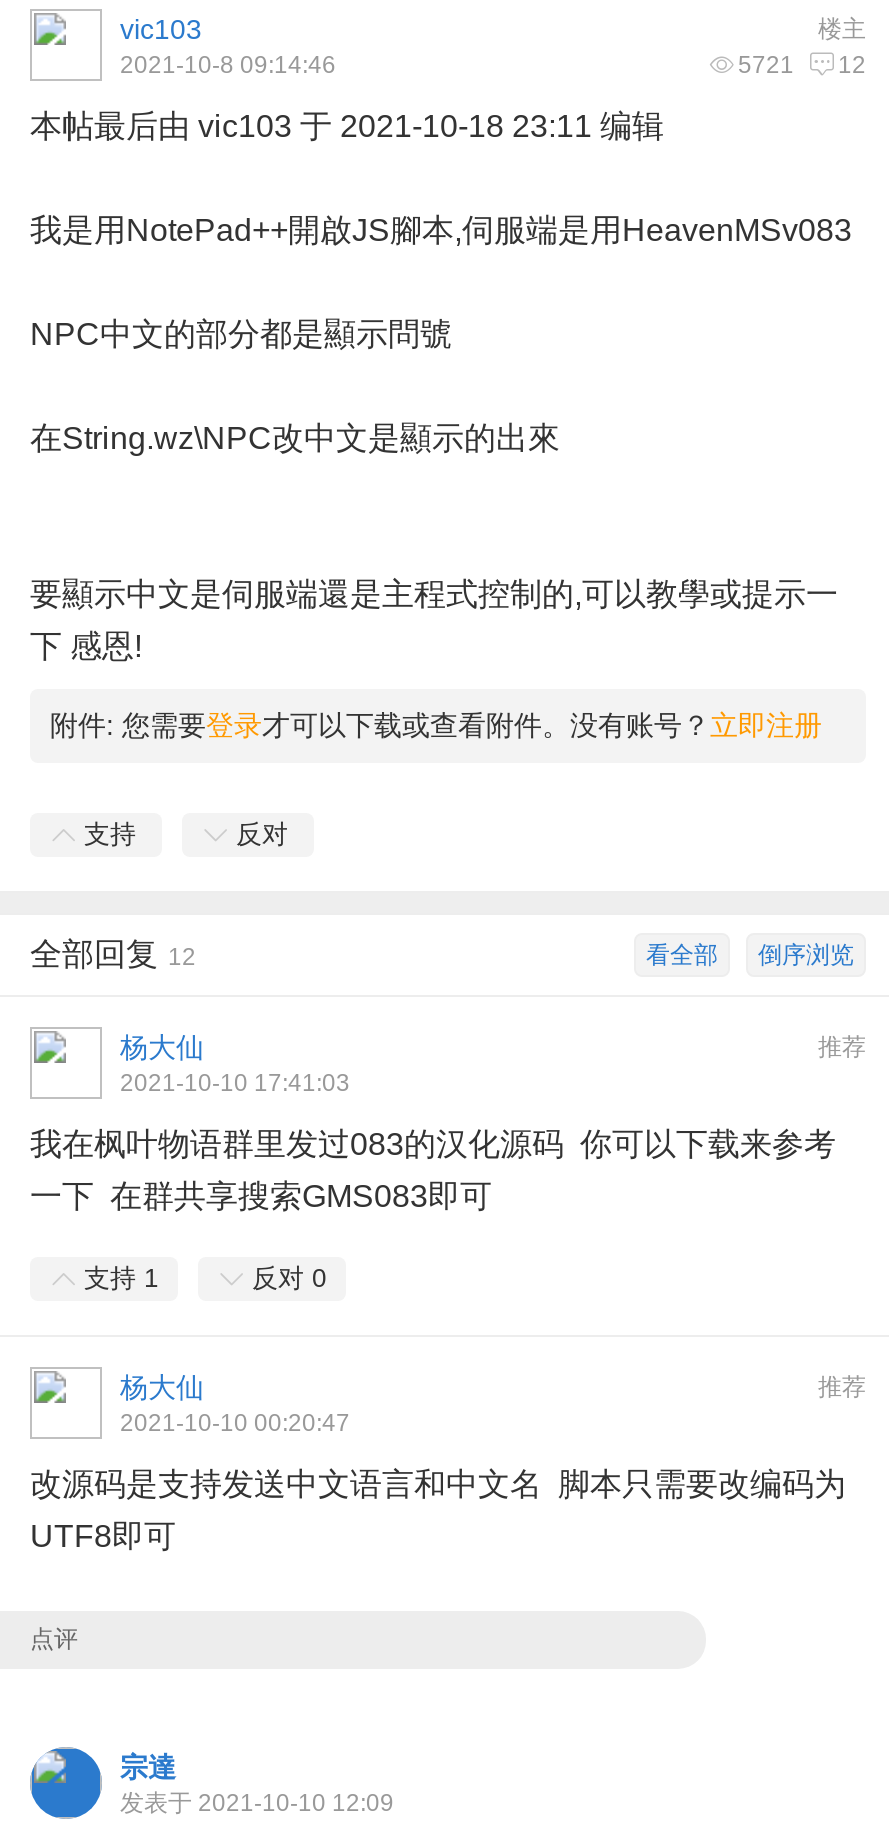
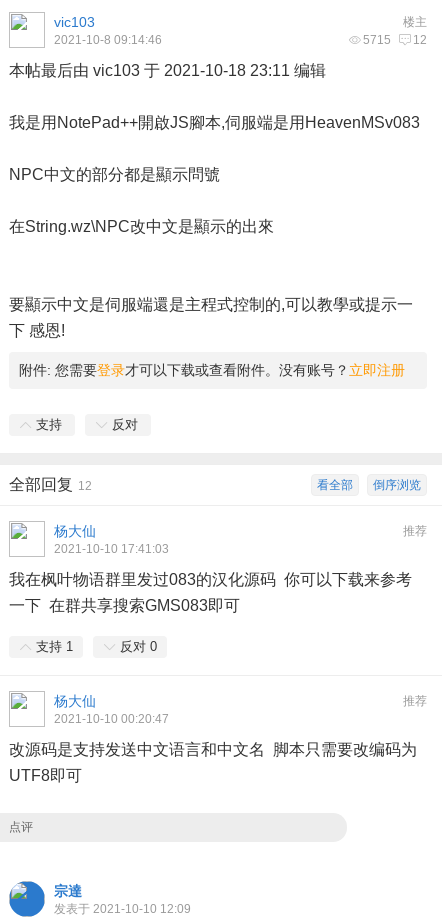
- 5721 12
+ 5715 12
